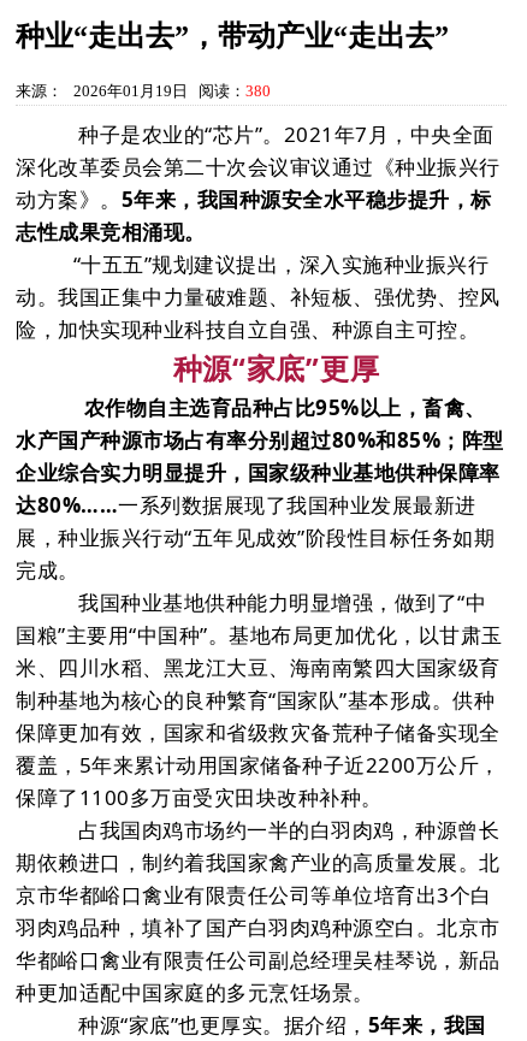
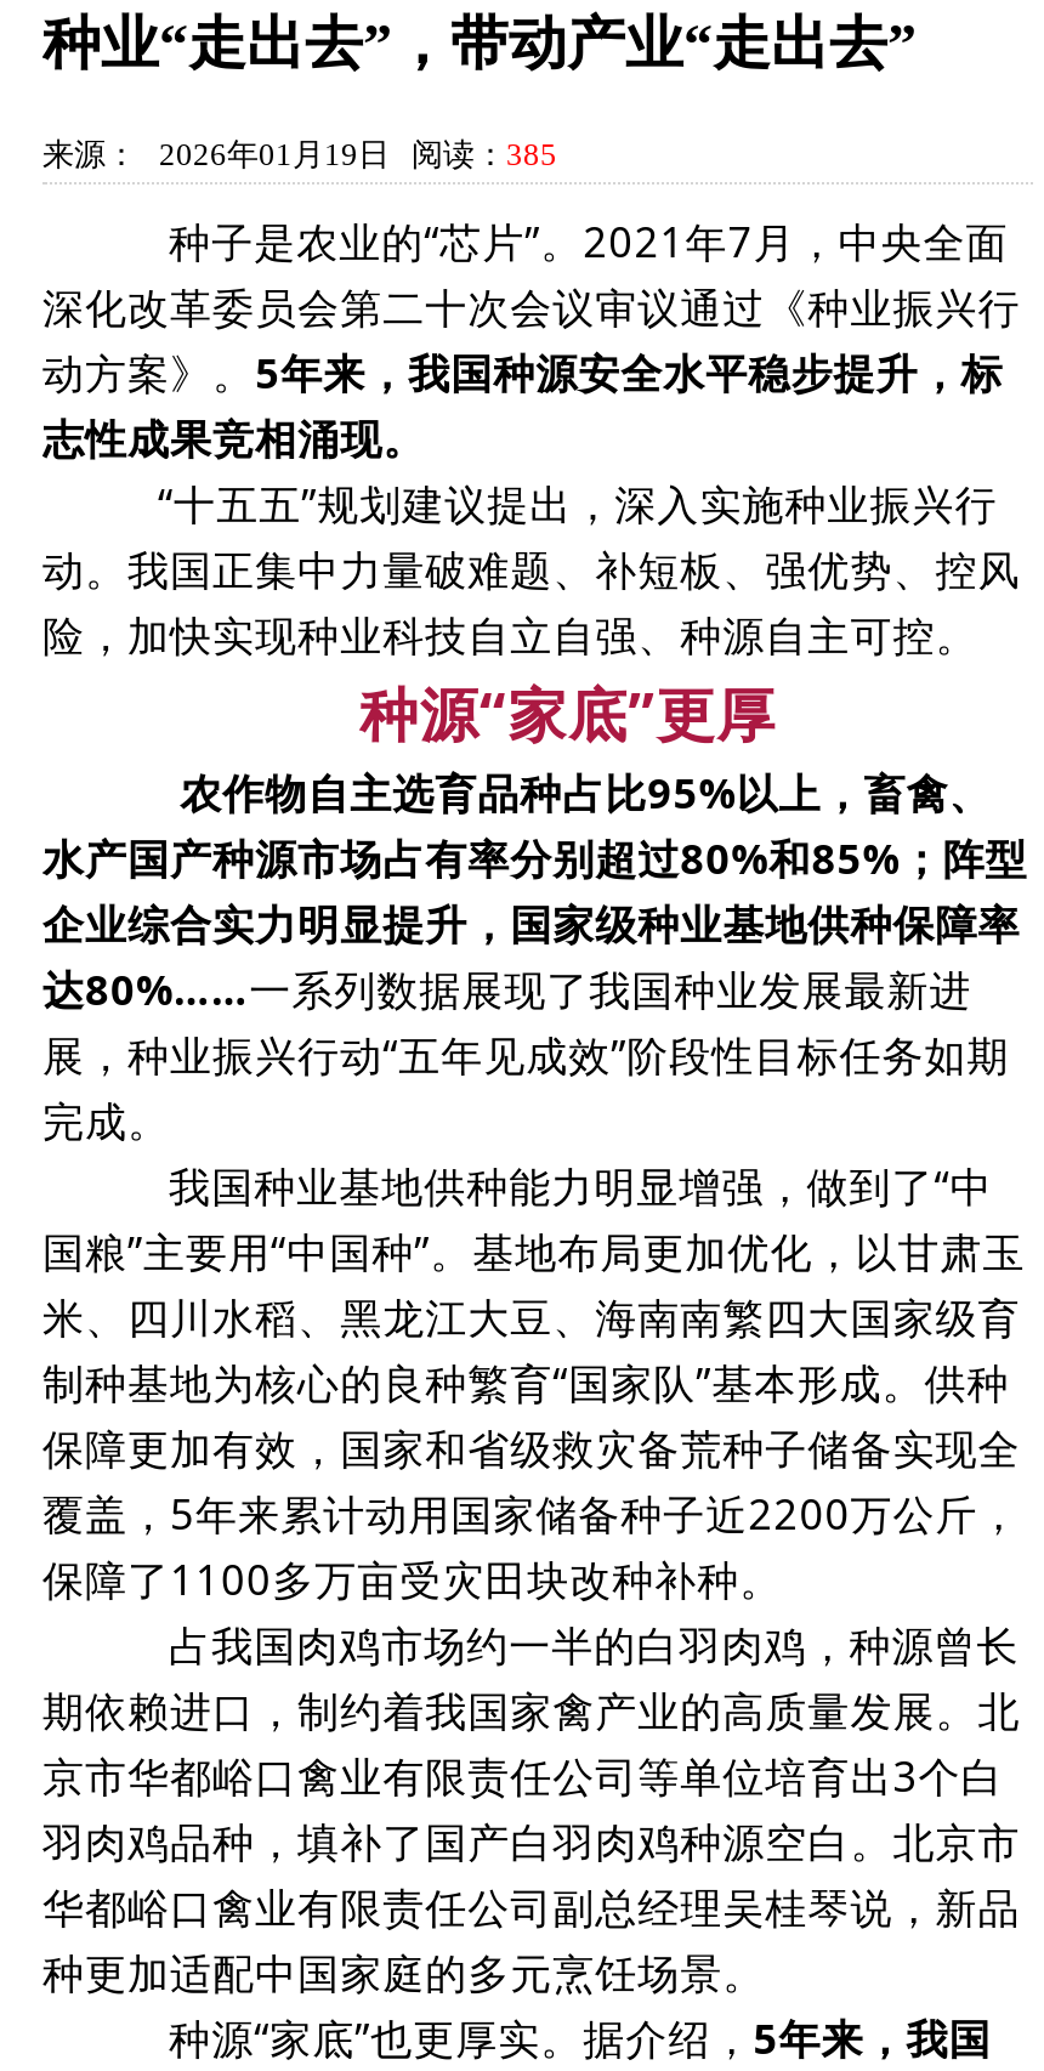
- 来源： 2026年01月19日 阅读：380
+ 来源： 2026年01月19日 阅读：385
